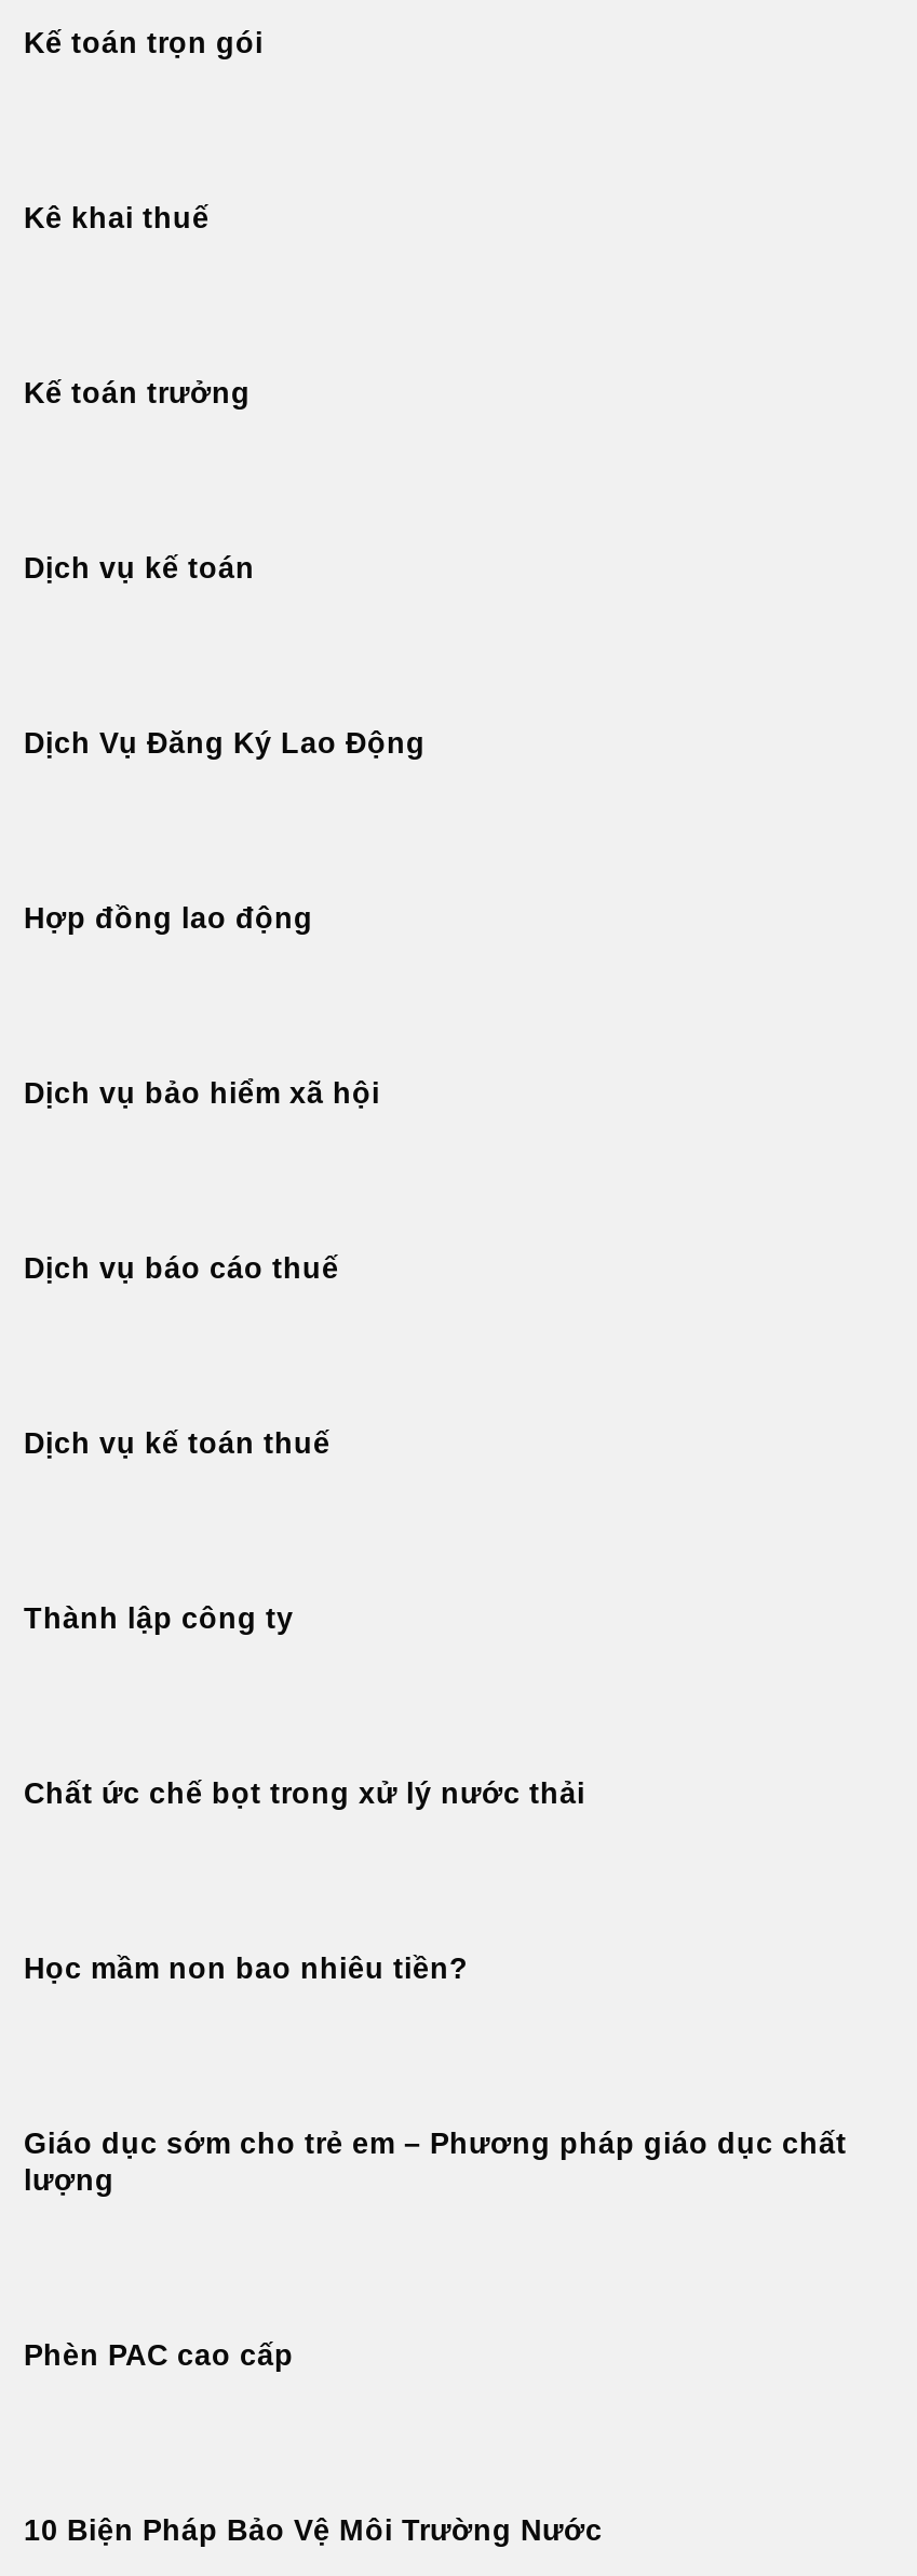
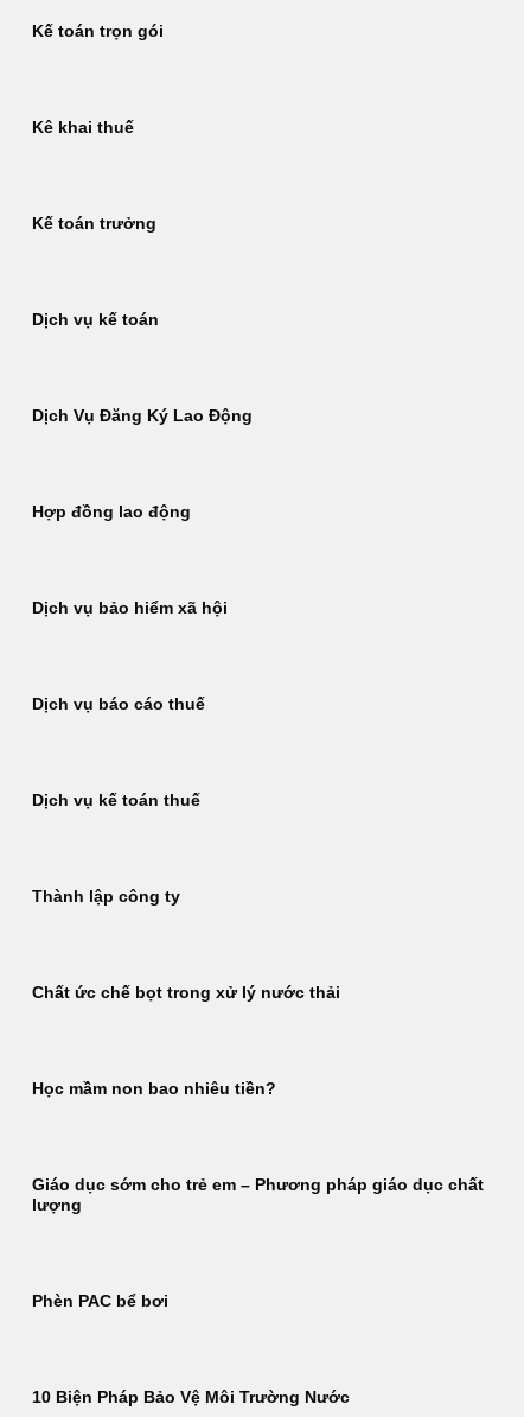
- Phèn PAC cao cấp
+ Phèn PAC bể bơi
